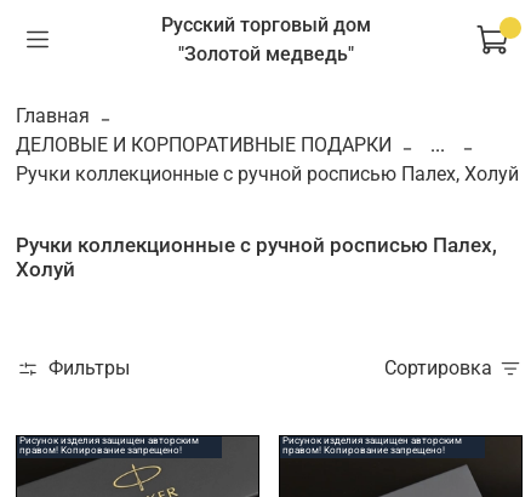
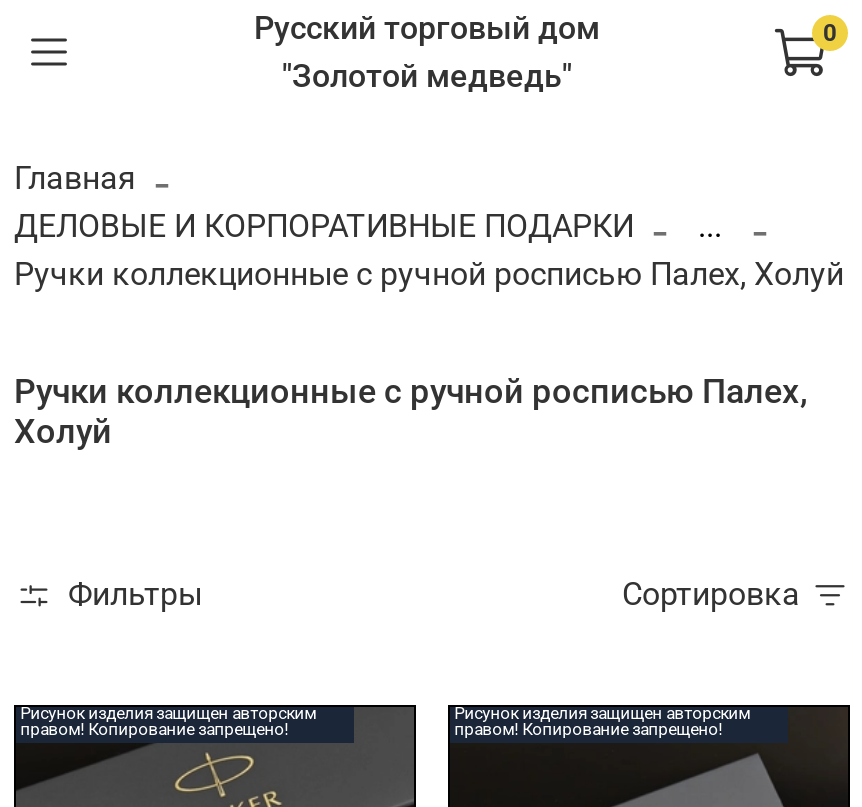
+ 0
